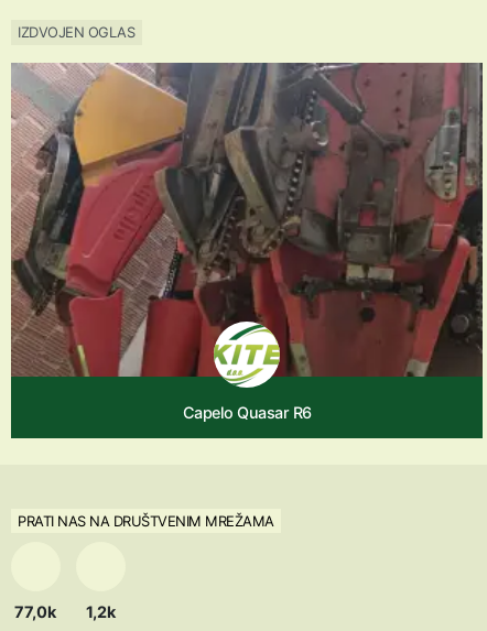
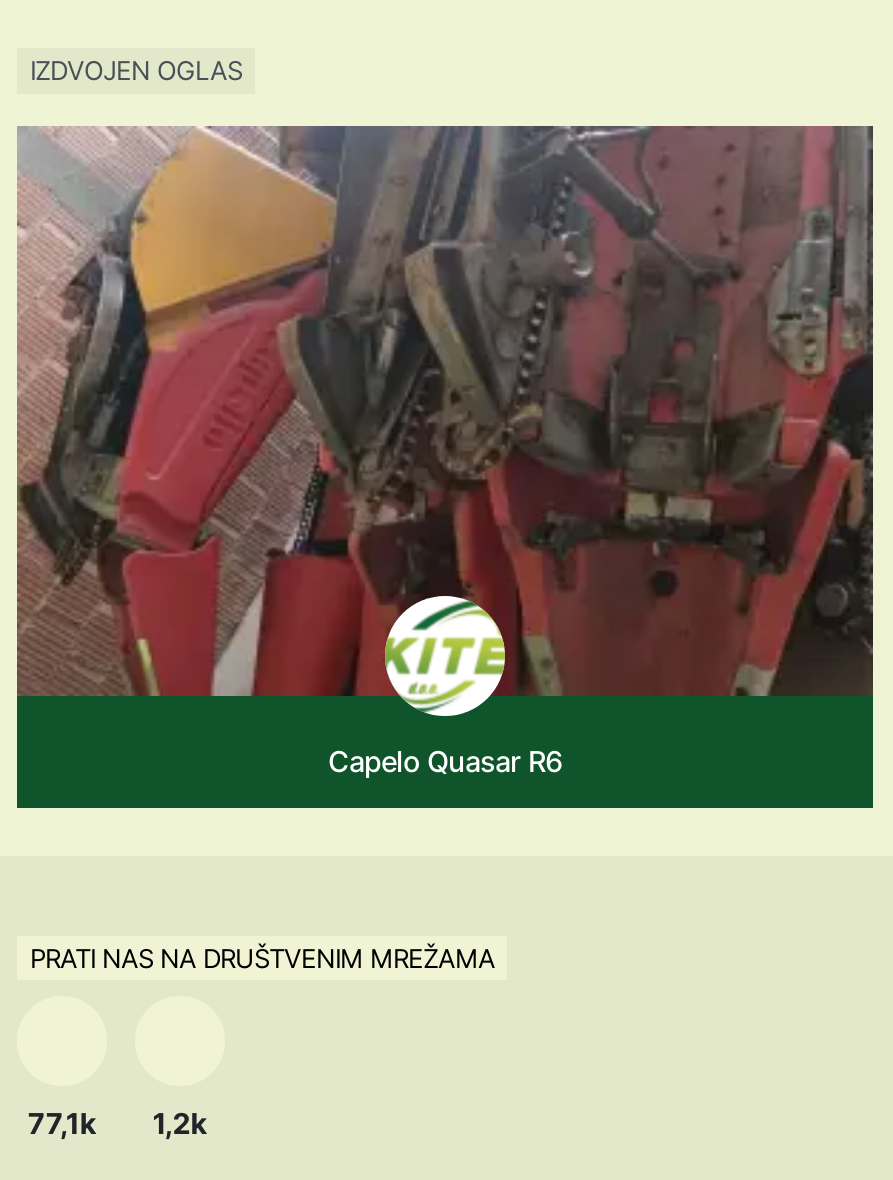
- 77,0k 1,2k
+ 77,1k 1,2k
